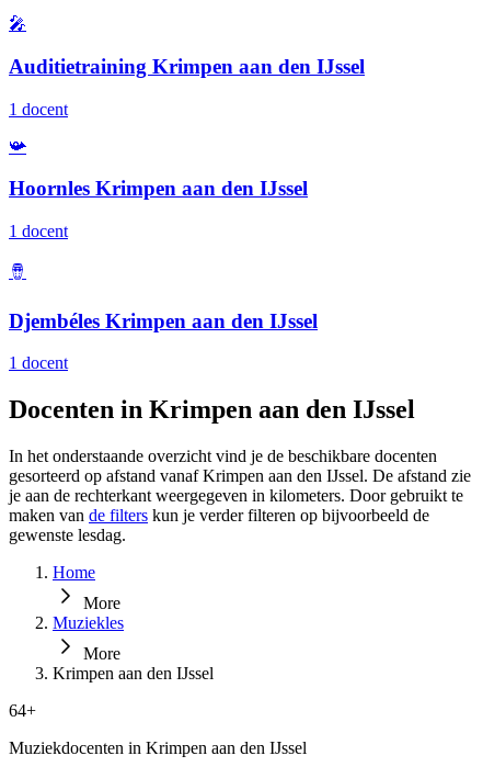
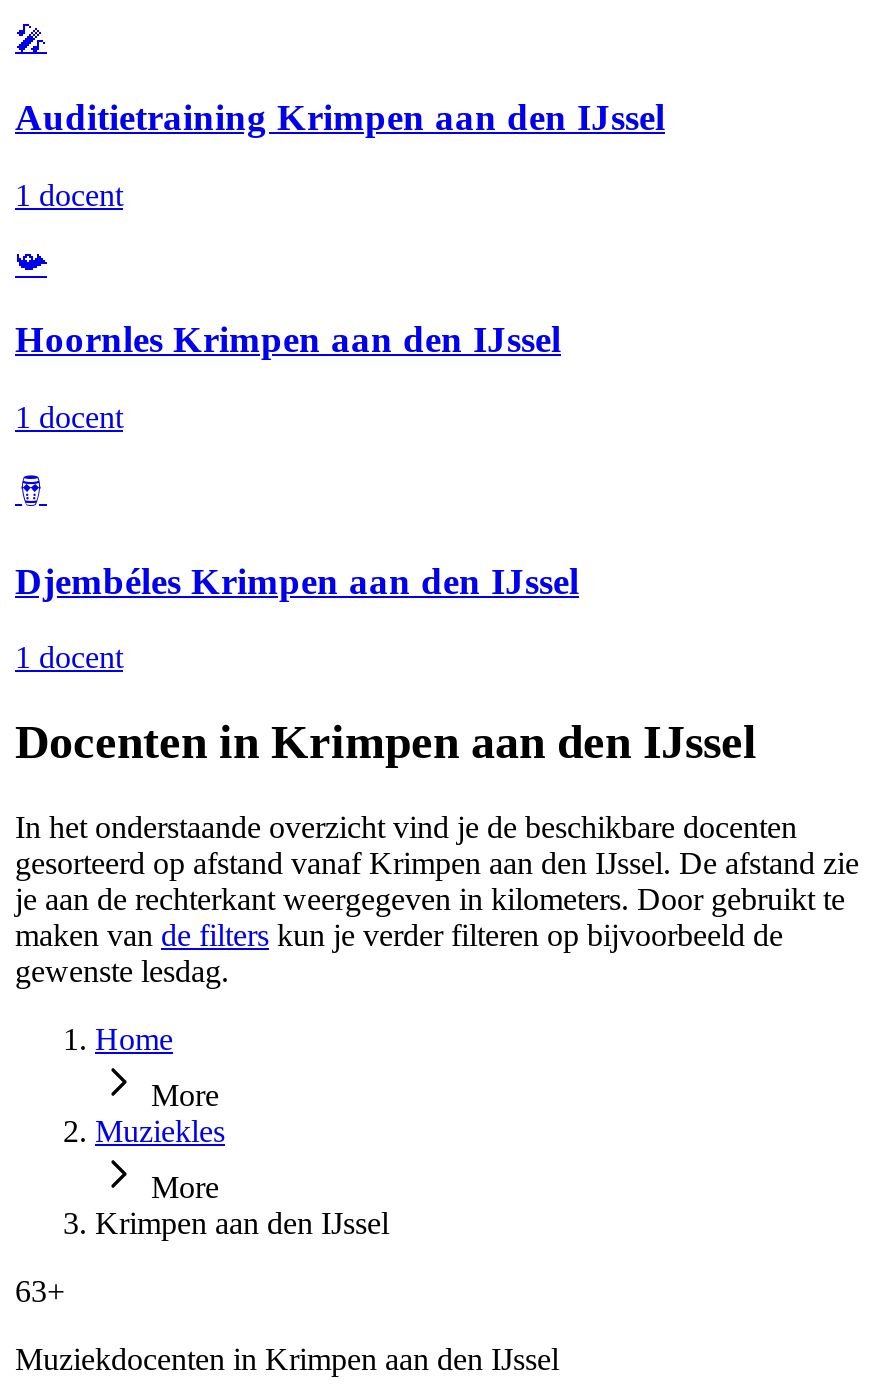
- 64+
+ 63+
